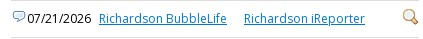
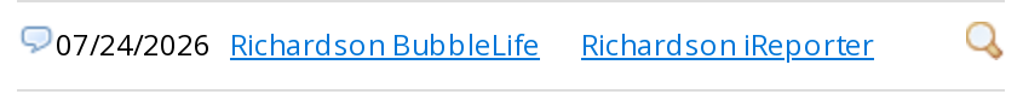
- 07/21/2026 Richardson BubbleLife
+ 07/24/2026 Richardson BubbleLife
